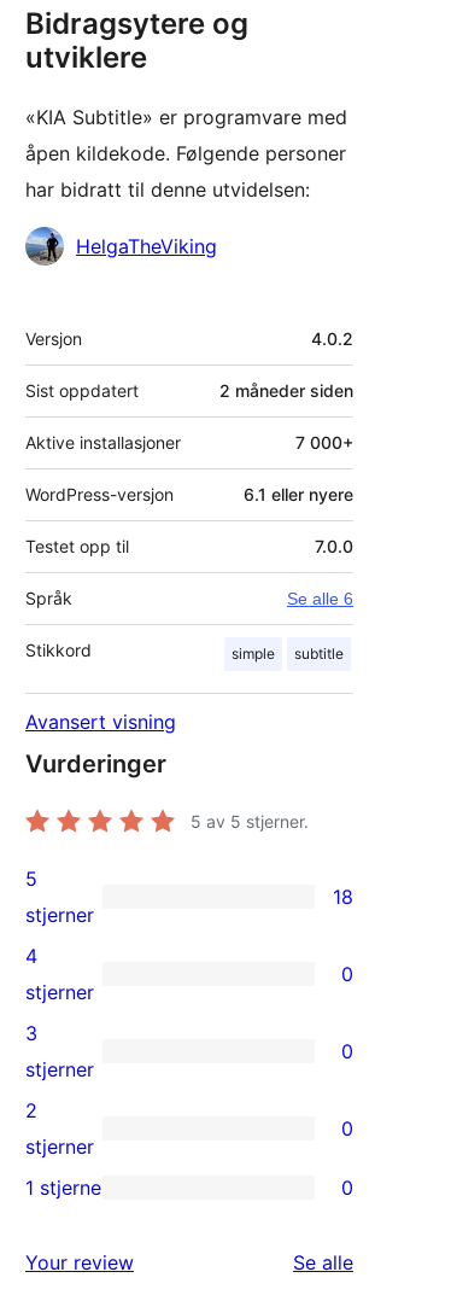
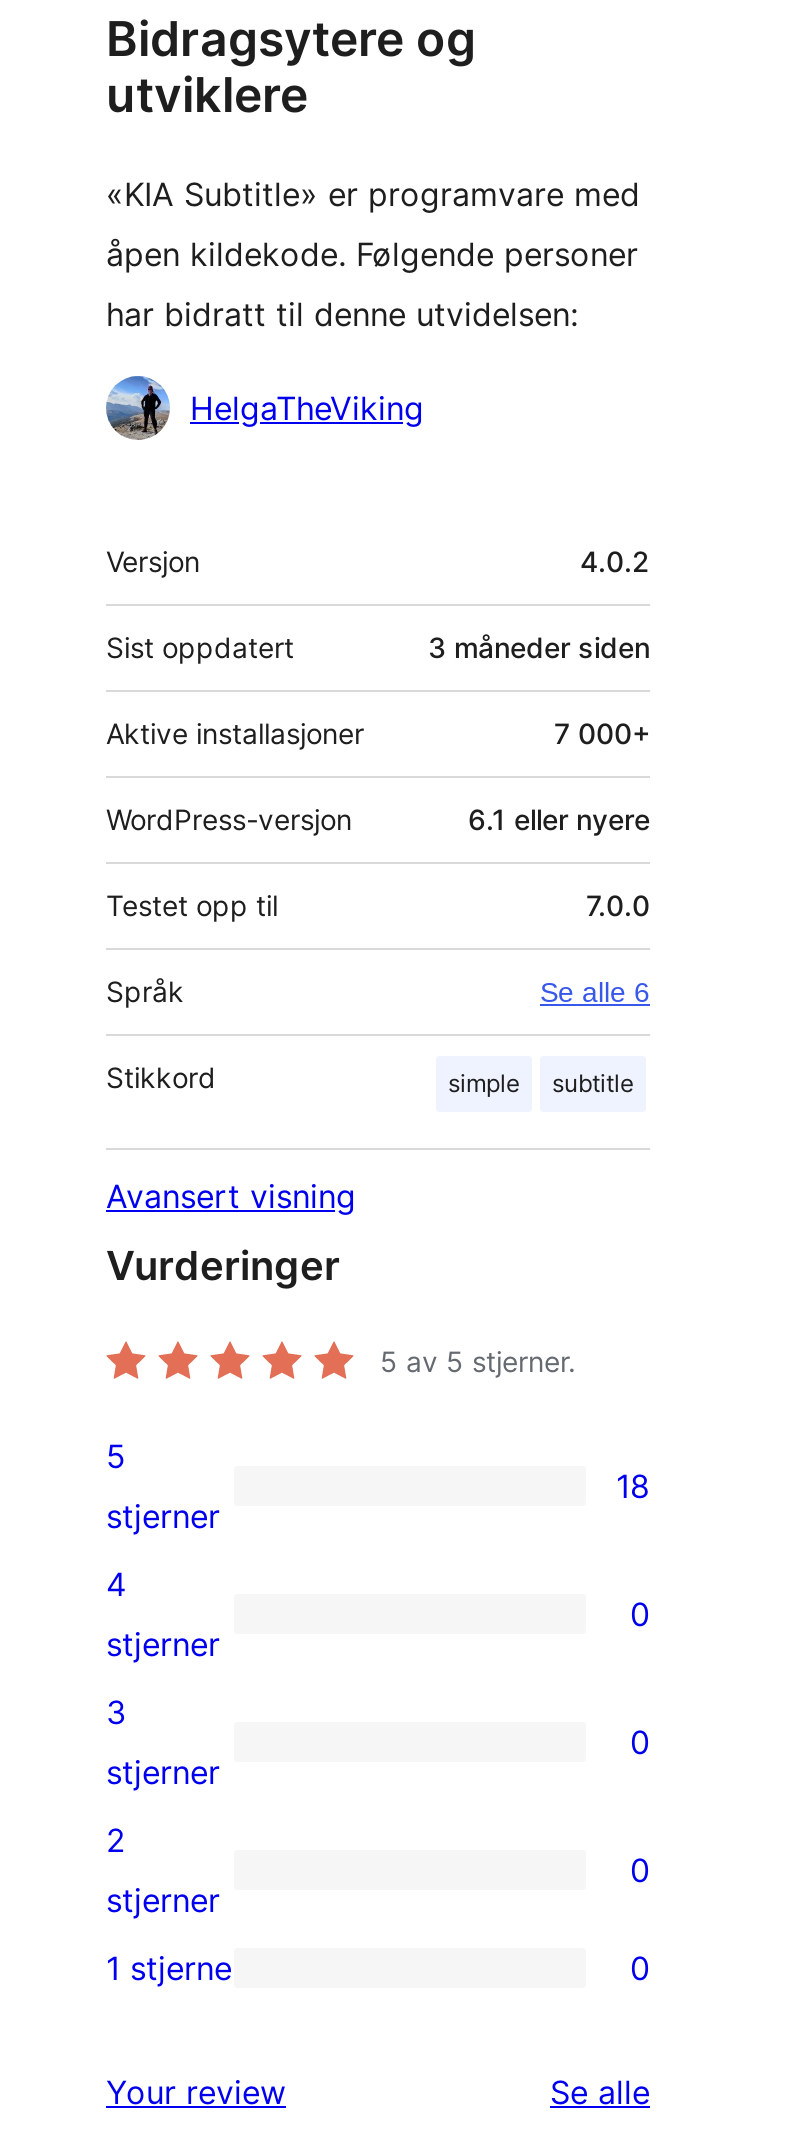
- 2 måneder siden
+ 3 måneder siden
